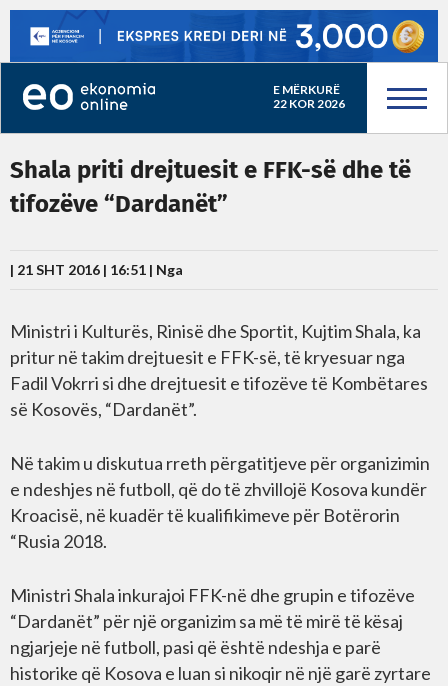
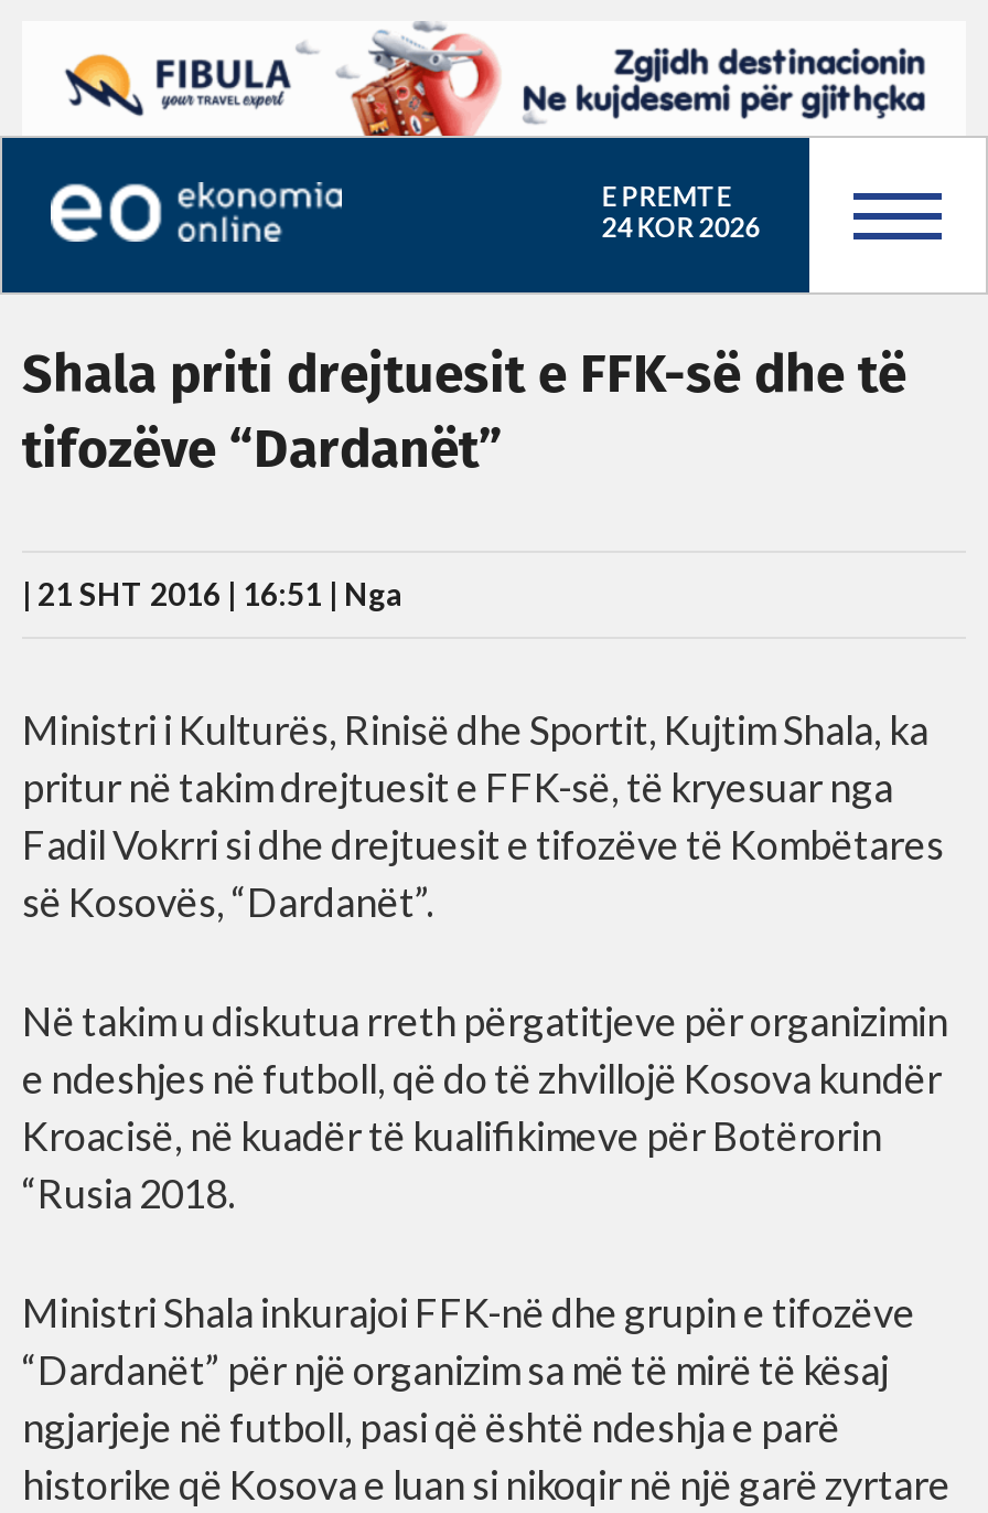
- [image]
- E MËRKURË
+ [image]
+ E PREMTE

- 22 KOR 2026
+ 24 KOR 2026
